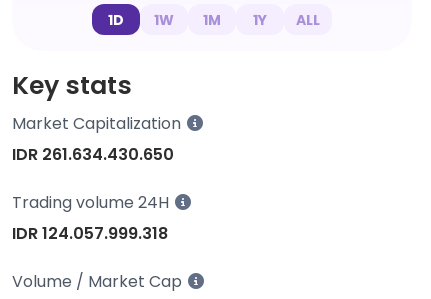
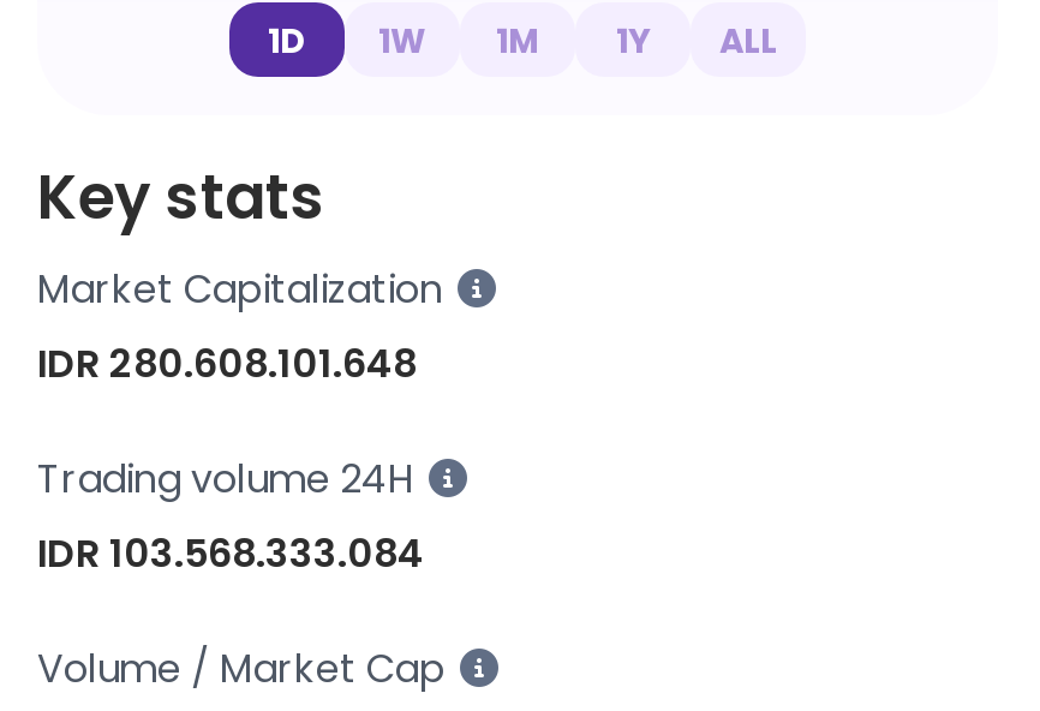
- IDR 261.634.430.650
+ IDR 280.608.101.648

- IDR 124.057.999.318
+ IDR 103.568.333.084
